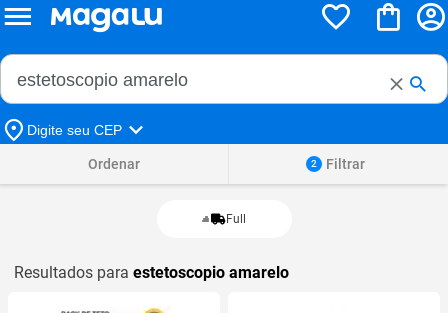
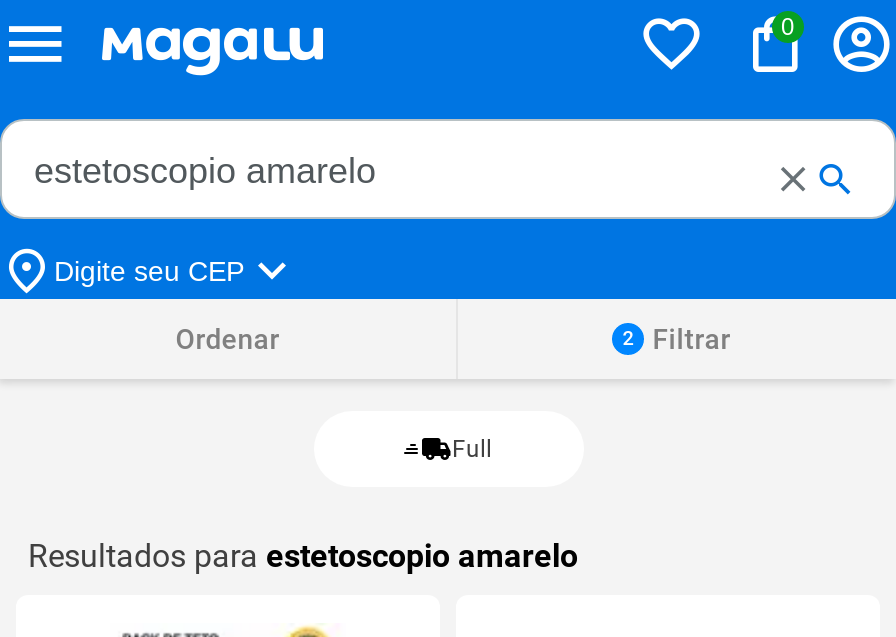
+ 0
